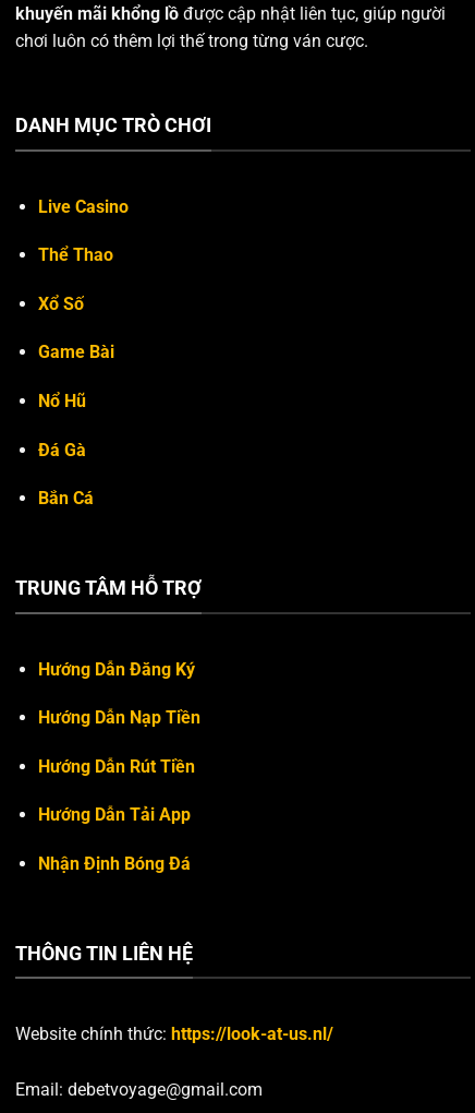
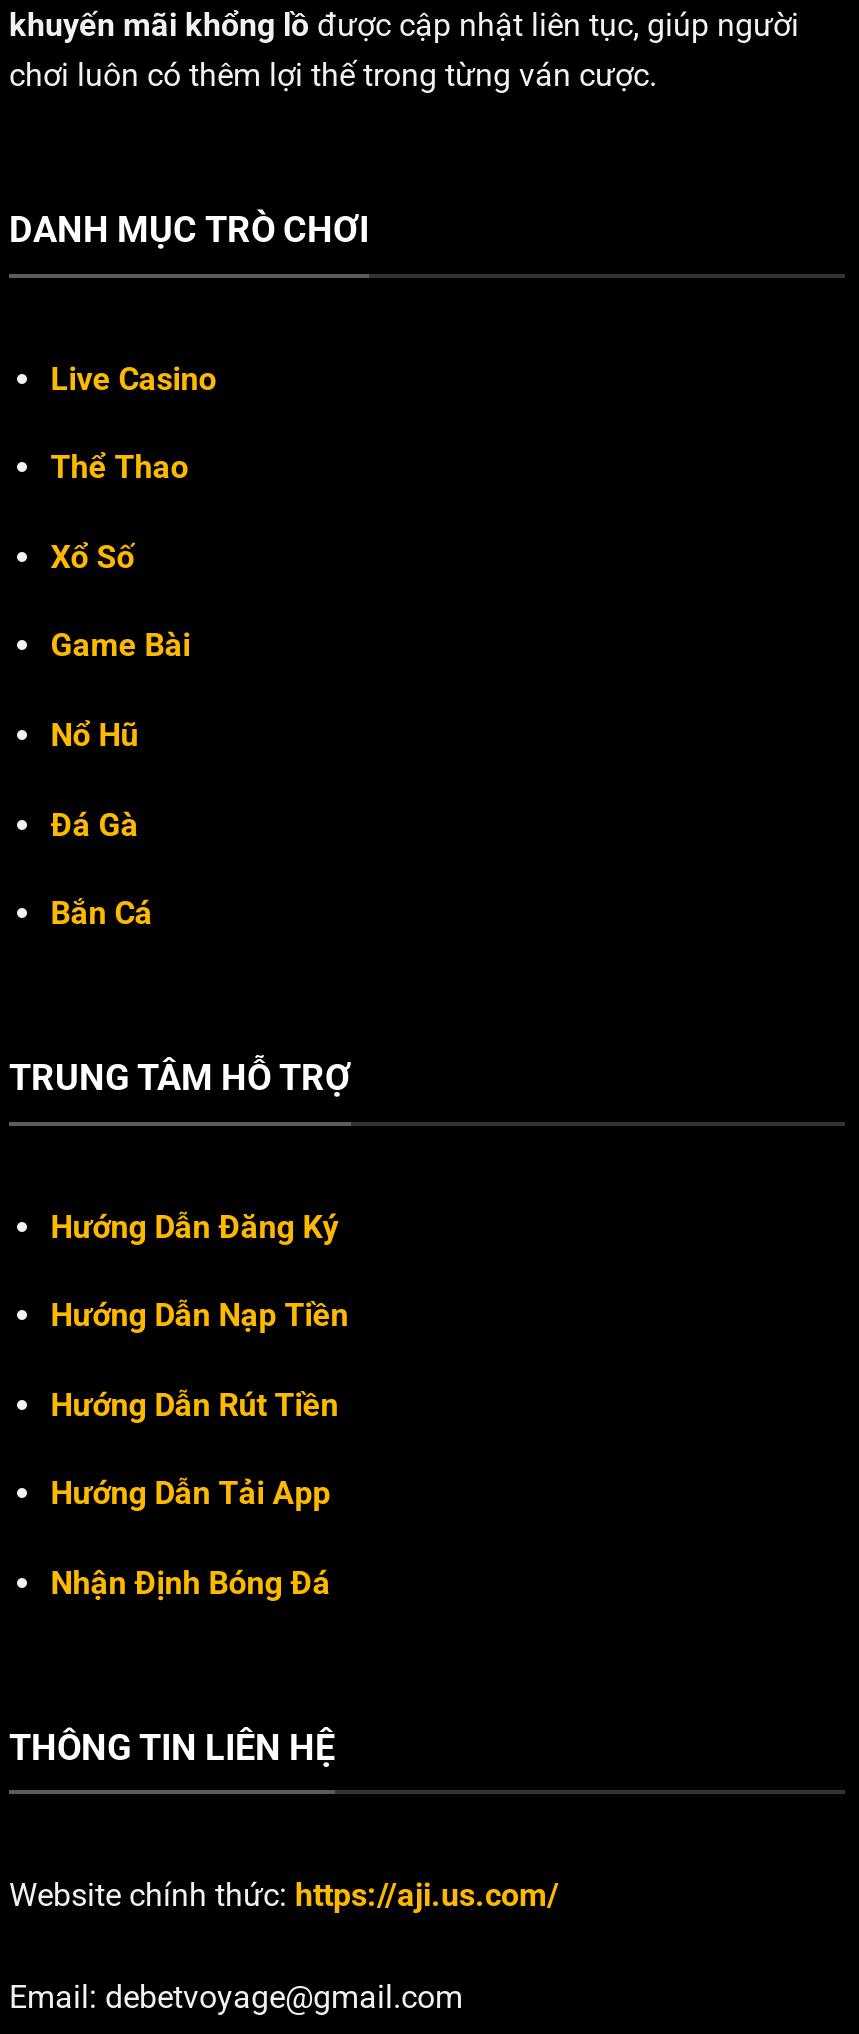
- Website chính thức: https://look-at-us.nl/
+ Website chính thức: https://aji.us.com/
